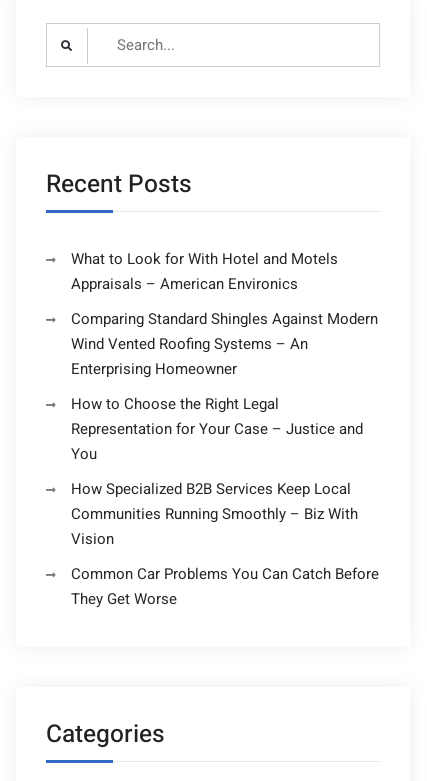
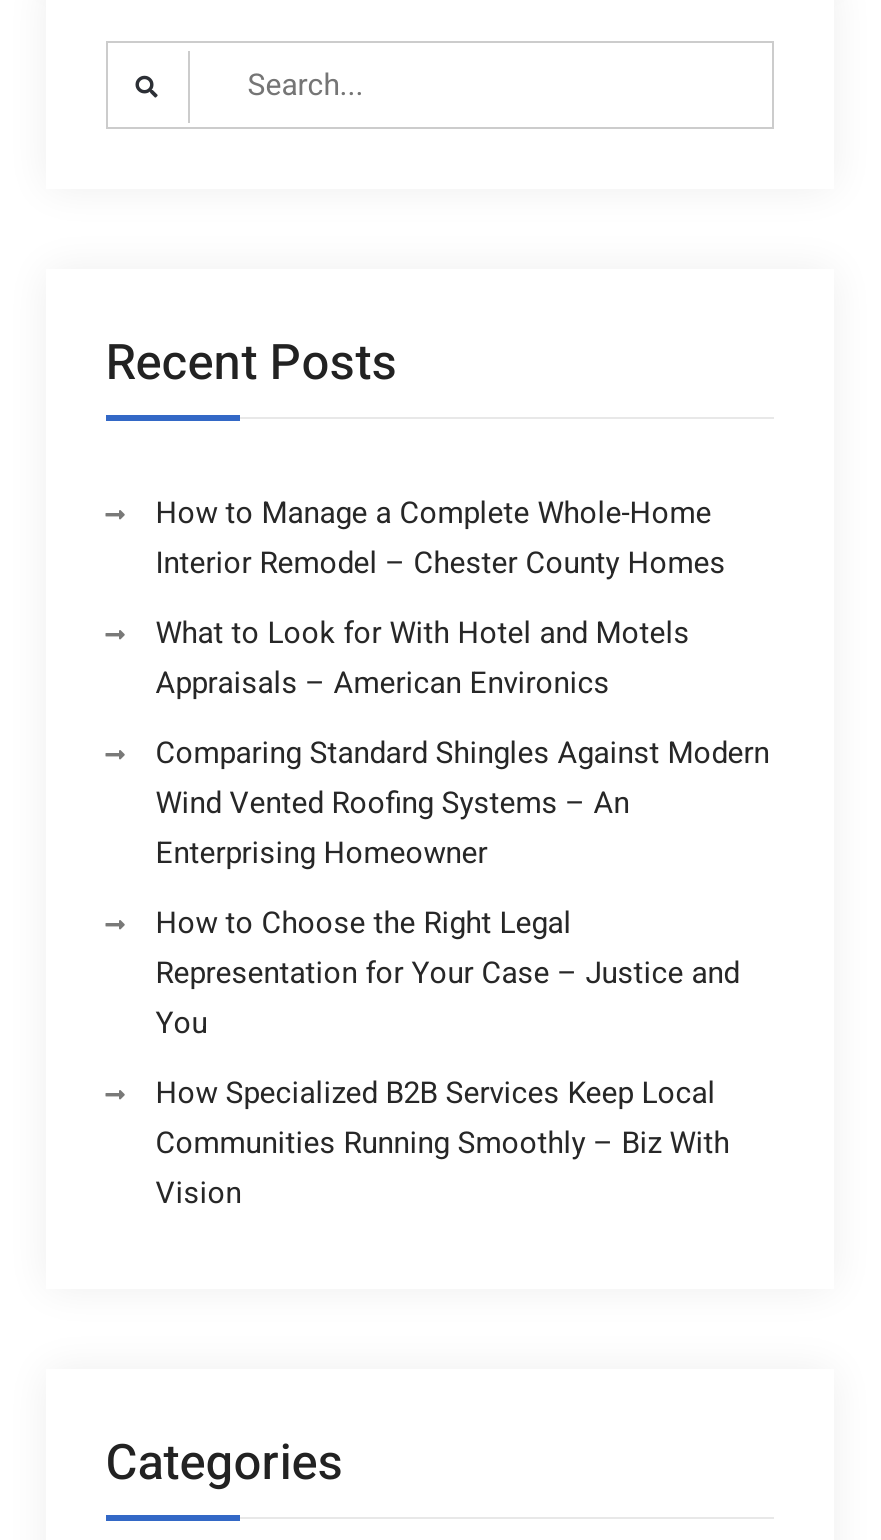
+ How to Manage a Complete Whole-Home
+ Interior Remodel – Chester County Homes

moved down: What to Look for With Hotel and Motels | Appraisals – American Environics | Comparing Standard Shingles Against Modern | ... | Communities Running Smoothly – Biz With | Vision

- Common Car Problems You Can Catch Before
- They Get Worse
